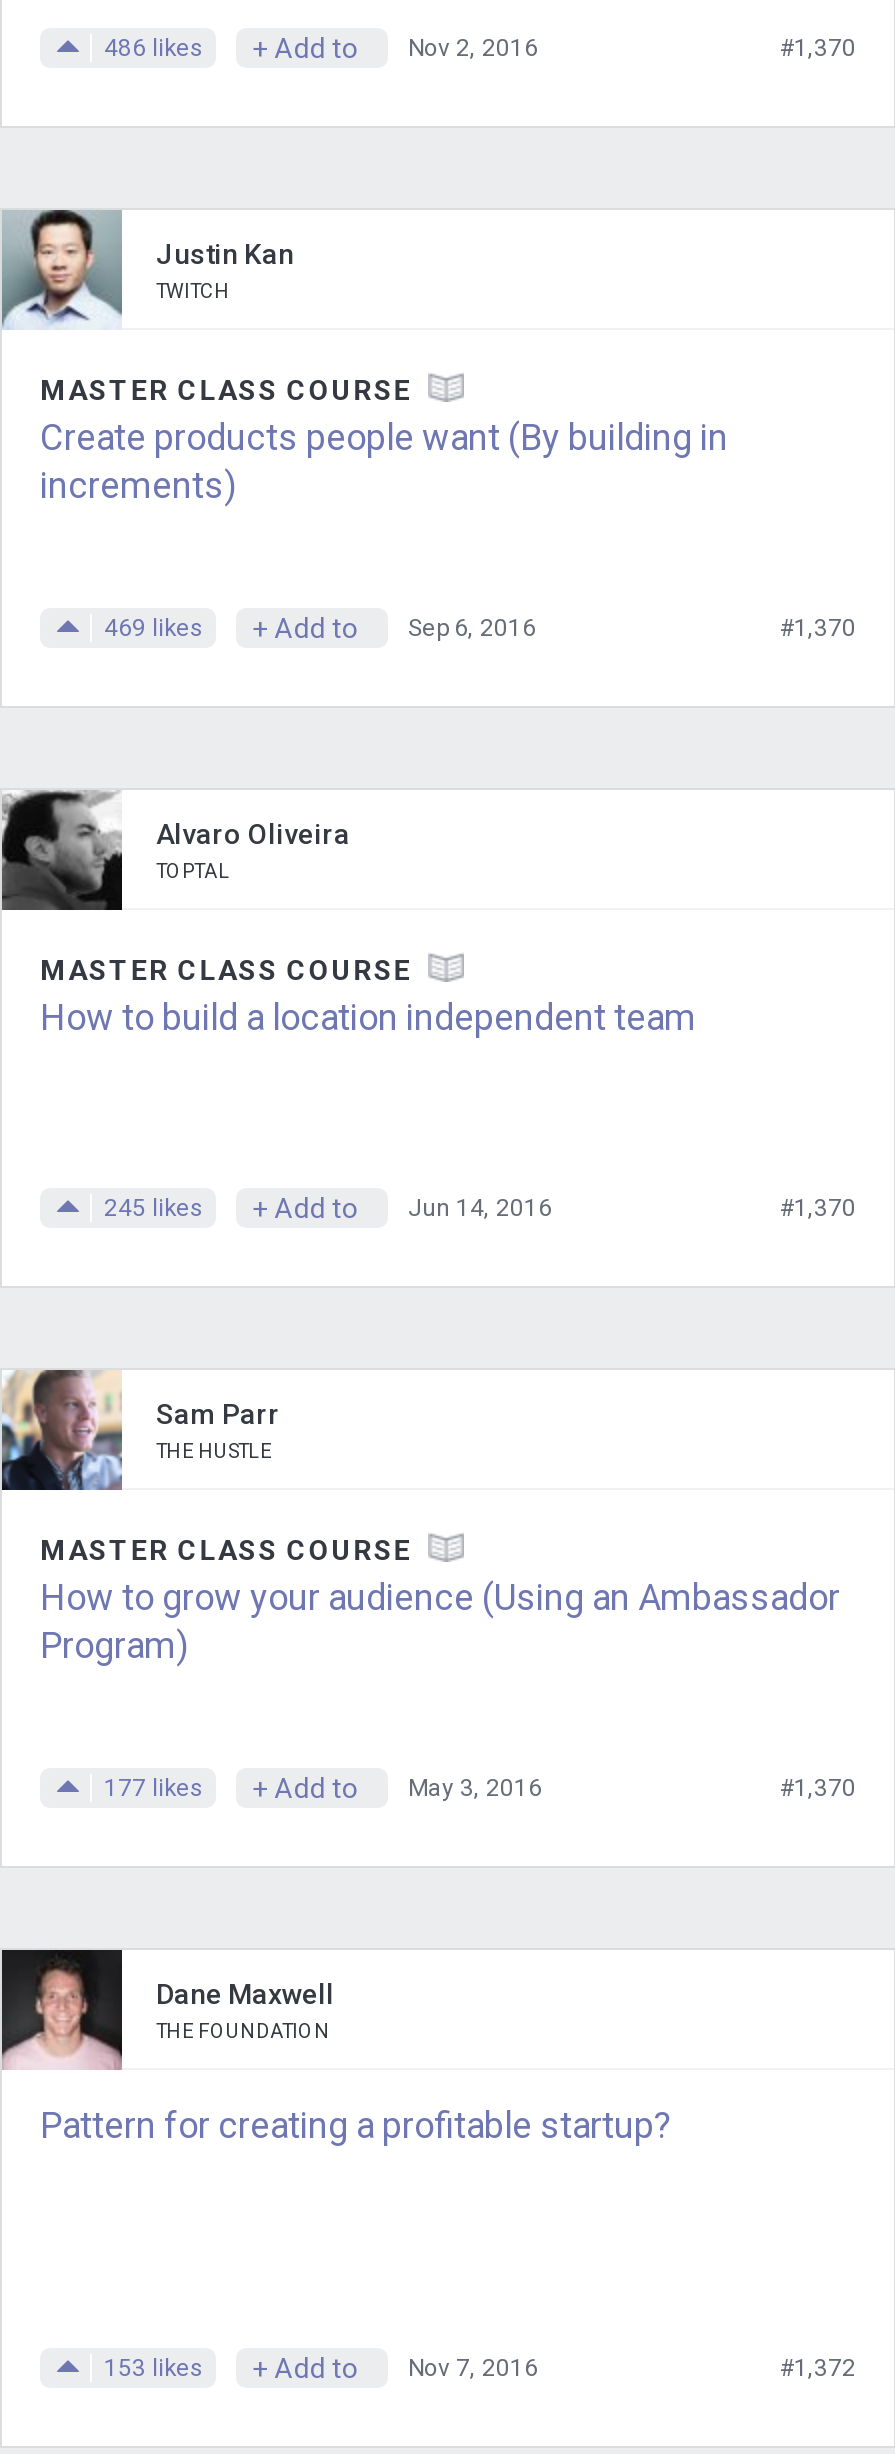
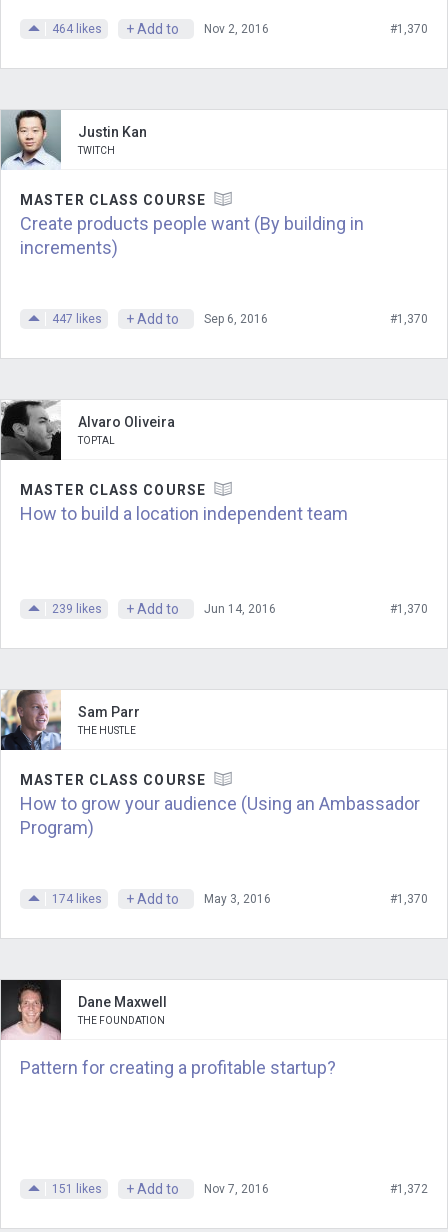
- 486 likes + Add to Nov 2, 2016
+ 464 likes + Add to Nov 2, 2016

- 469 likes + Add to Sep 6, 2016
+ 447 likes + Add to Sep 6, 2016

- 245 likes + Add to Jun 14, 2016
+ 239 likes + Add to Jun 14, 2016

- 177 likes + Add to May 3, 2016
+ 174 likes + Add to May 3, 2016

- 153 likes + Add to Nov 7, 2016
+ 151 likes + Add to Nov 7, 2016
